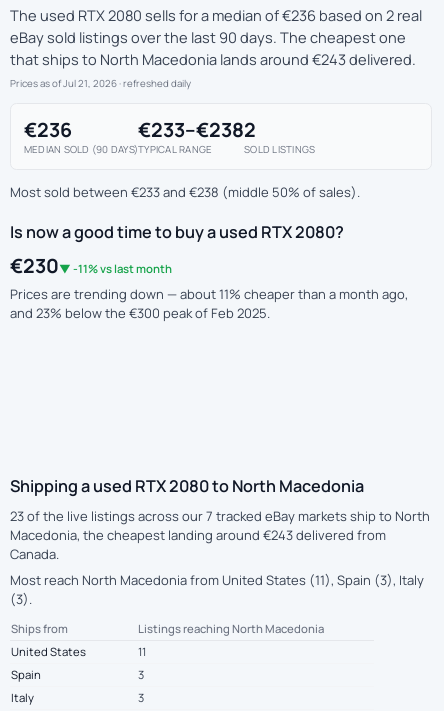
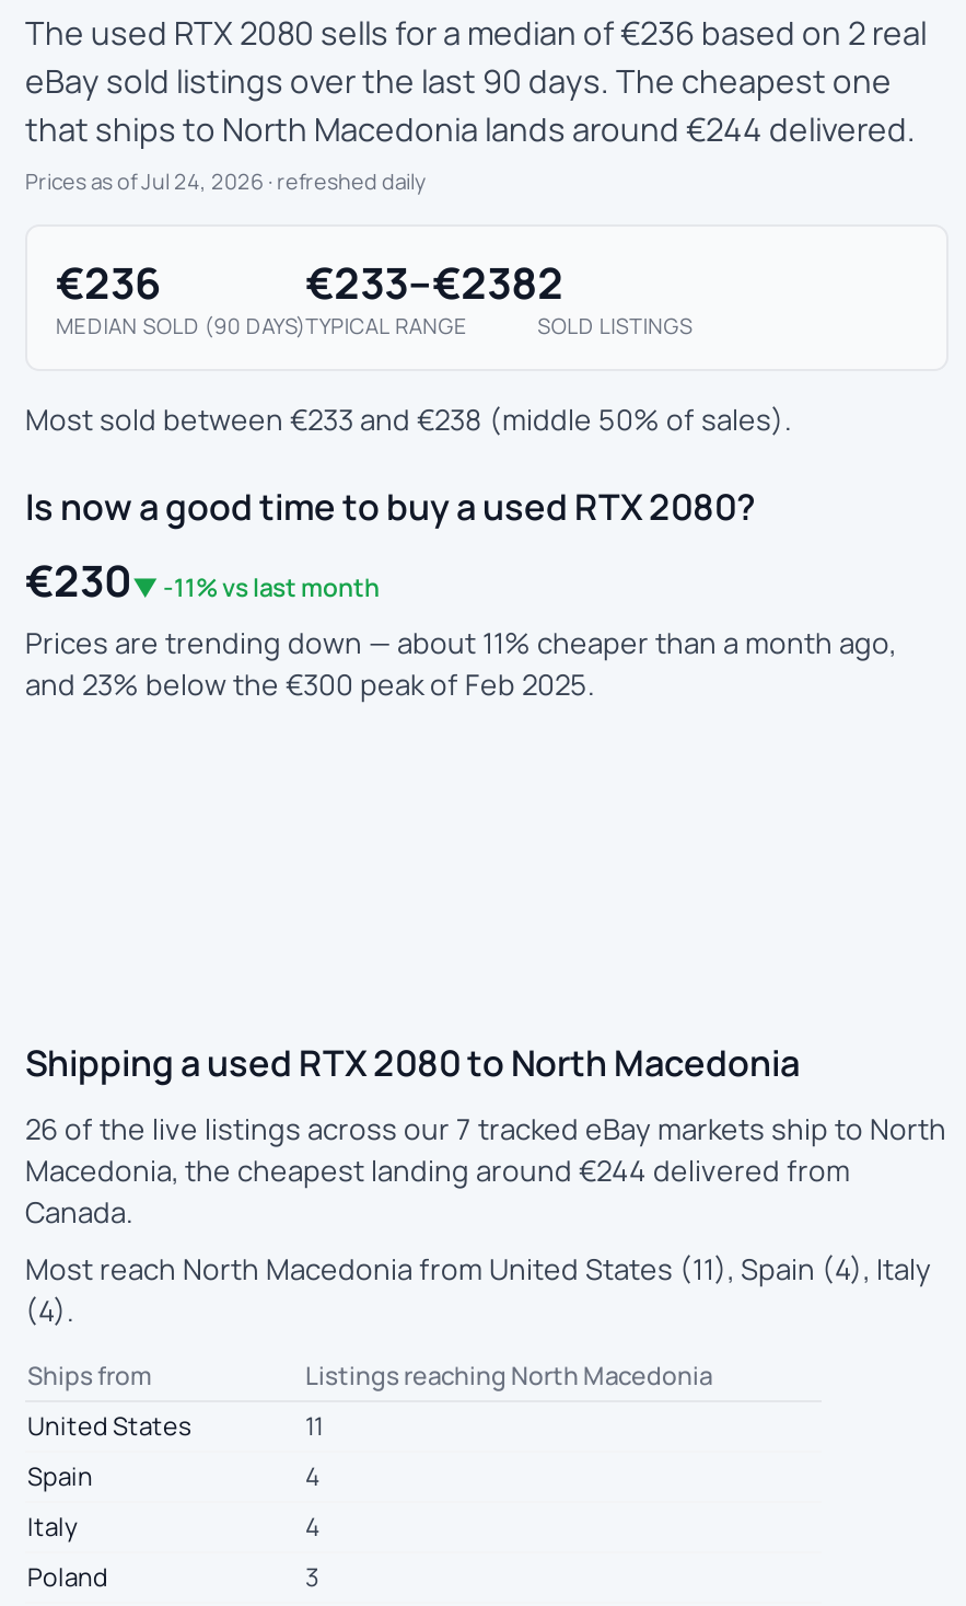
- that ships to North Macedonia lands around €243 delivered.
+ that ships to North Macedonia lands around €244 delivered.

- Prices as of Jul 21, 2026 · refreshed daily
+ Prices as of Jul 24, 2026 · refreshed daily

- 23 of the live listings across our 7 tracked eBay markets ship to North
+ 26 of the live listings across our 7 tracked eBay markets ship to North

- Macedonia, the cheapest landing around €243 delivered from
+ Macedonia, the cheapest landing around €244 delivered from

- Most reach North Macedonia from United States (11), Spain (3), Italy
+ Most reach North Macedonia from United States (11), Spain (4), Italy

- (3).
+ (4).

- 3
+ 4

+ 4
+ Poland
